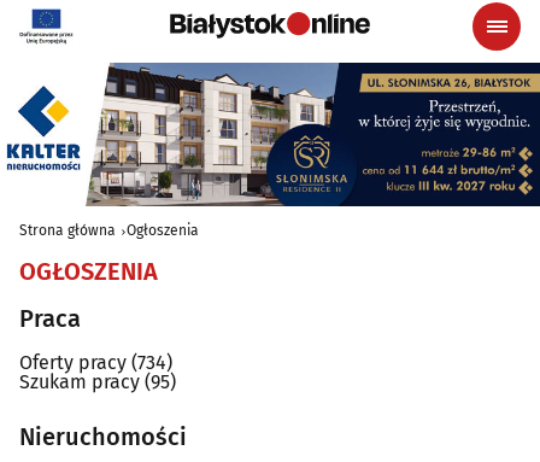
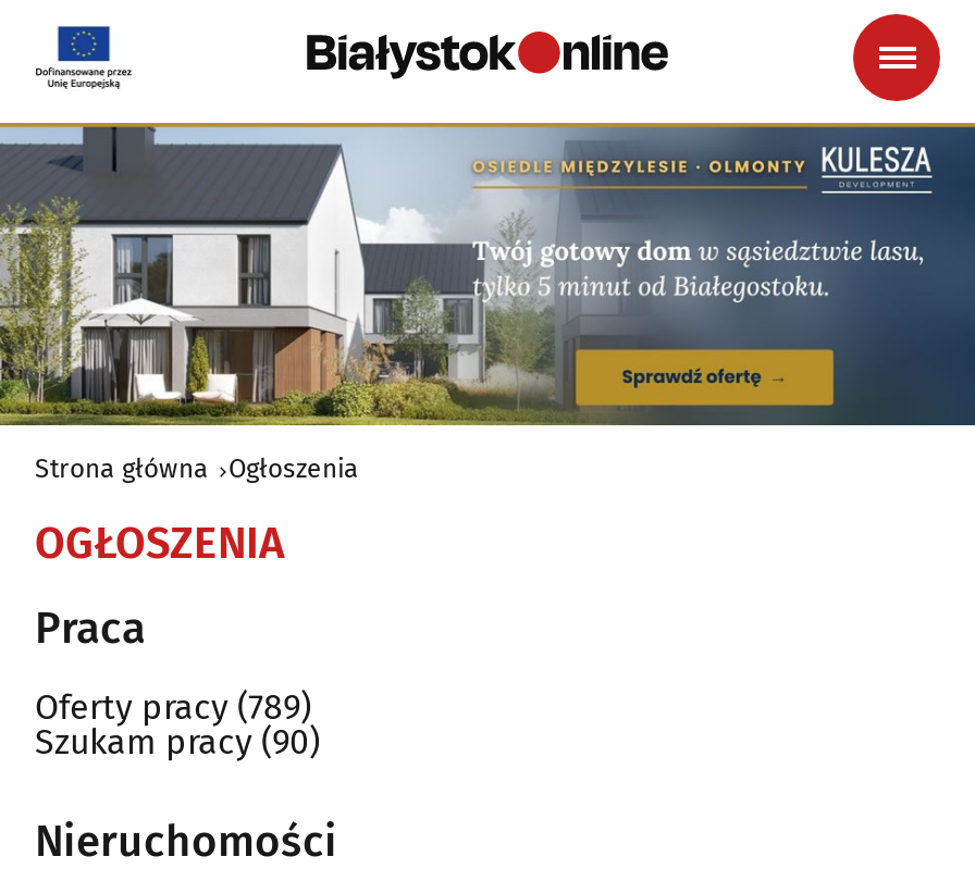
- [image]
+ [image]

- Oferty pracy (734)
+ Oferty pracy (789)

- Szukam pracy (95)
+ Szukam pracy (90)
